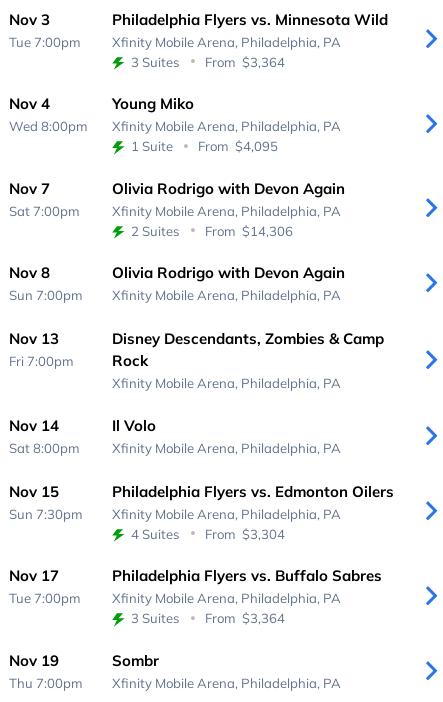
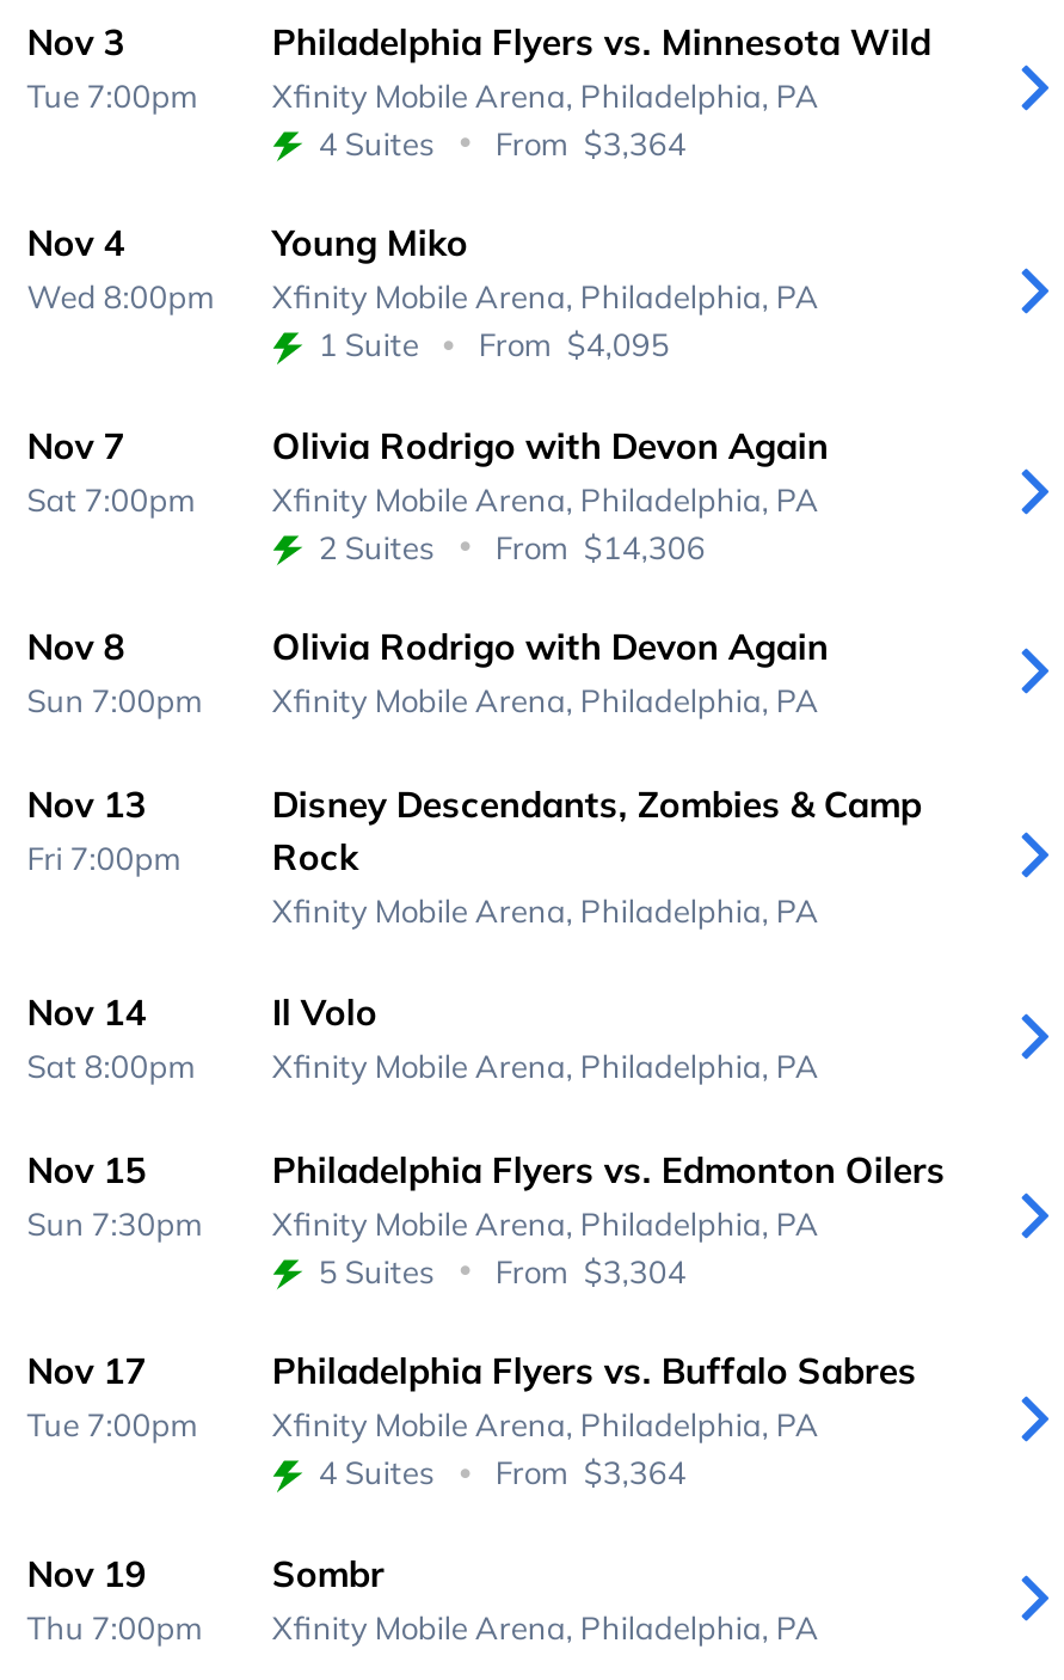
- 3 Suites From $3,364
+ 4 Suites From $3,364

- 4 Suites From $3,304
+ 5 Suites From $3,304

- 3 Suites From $3,364
+ 4 Suites From $3,364
